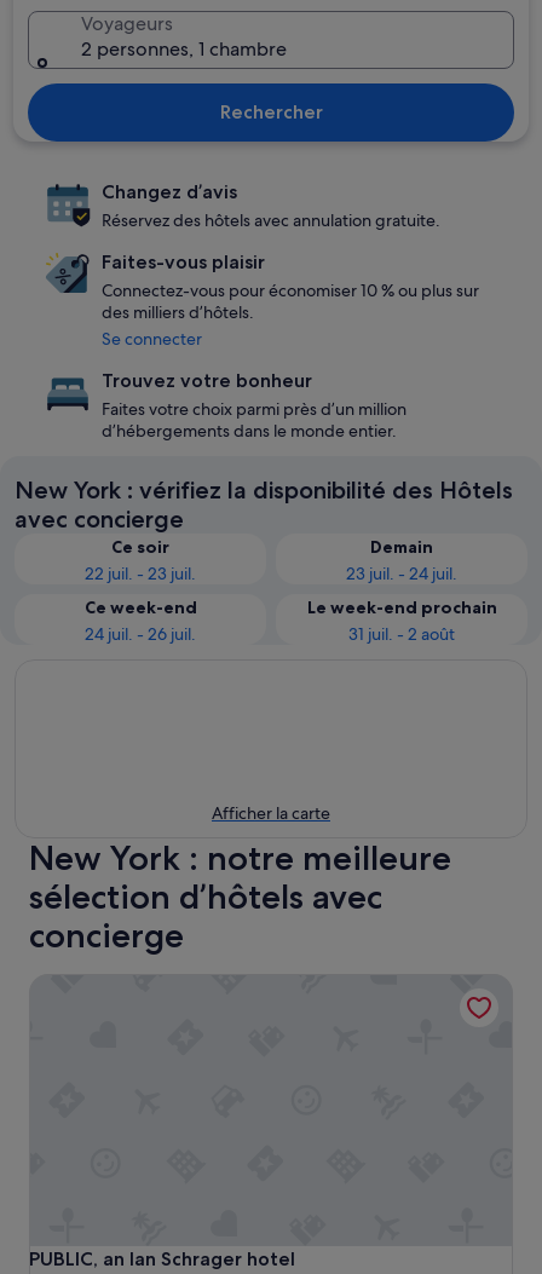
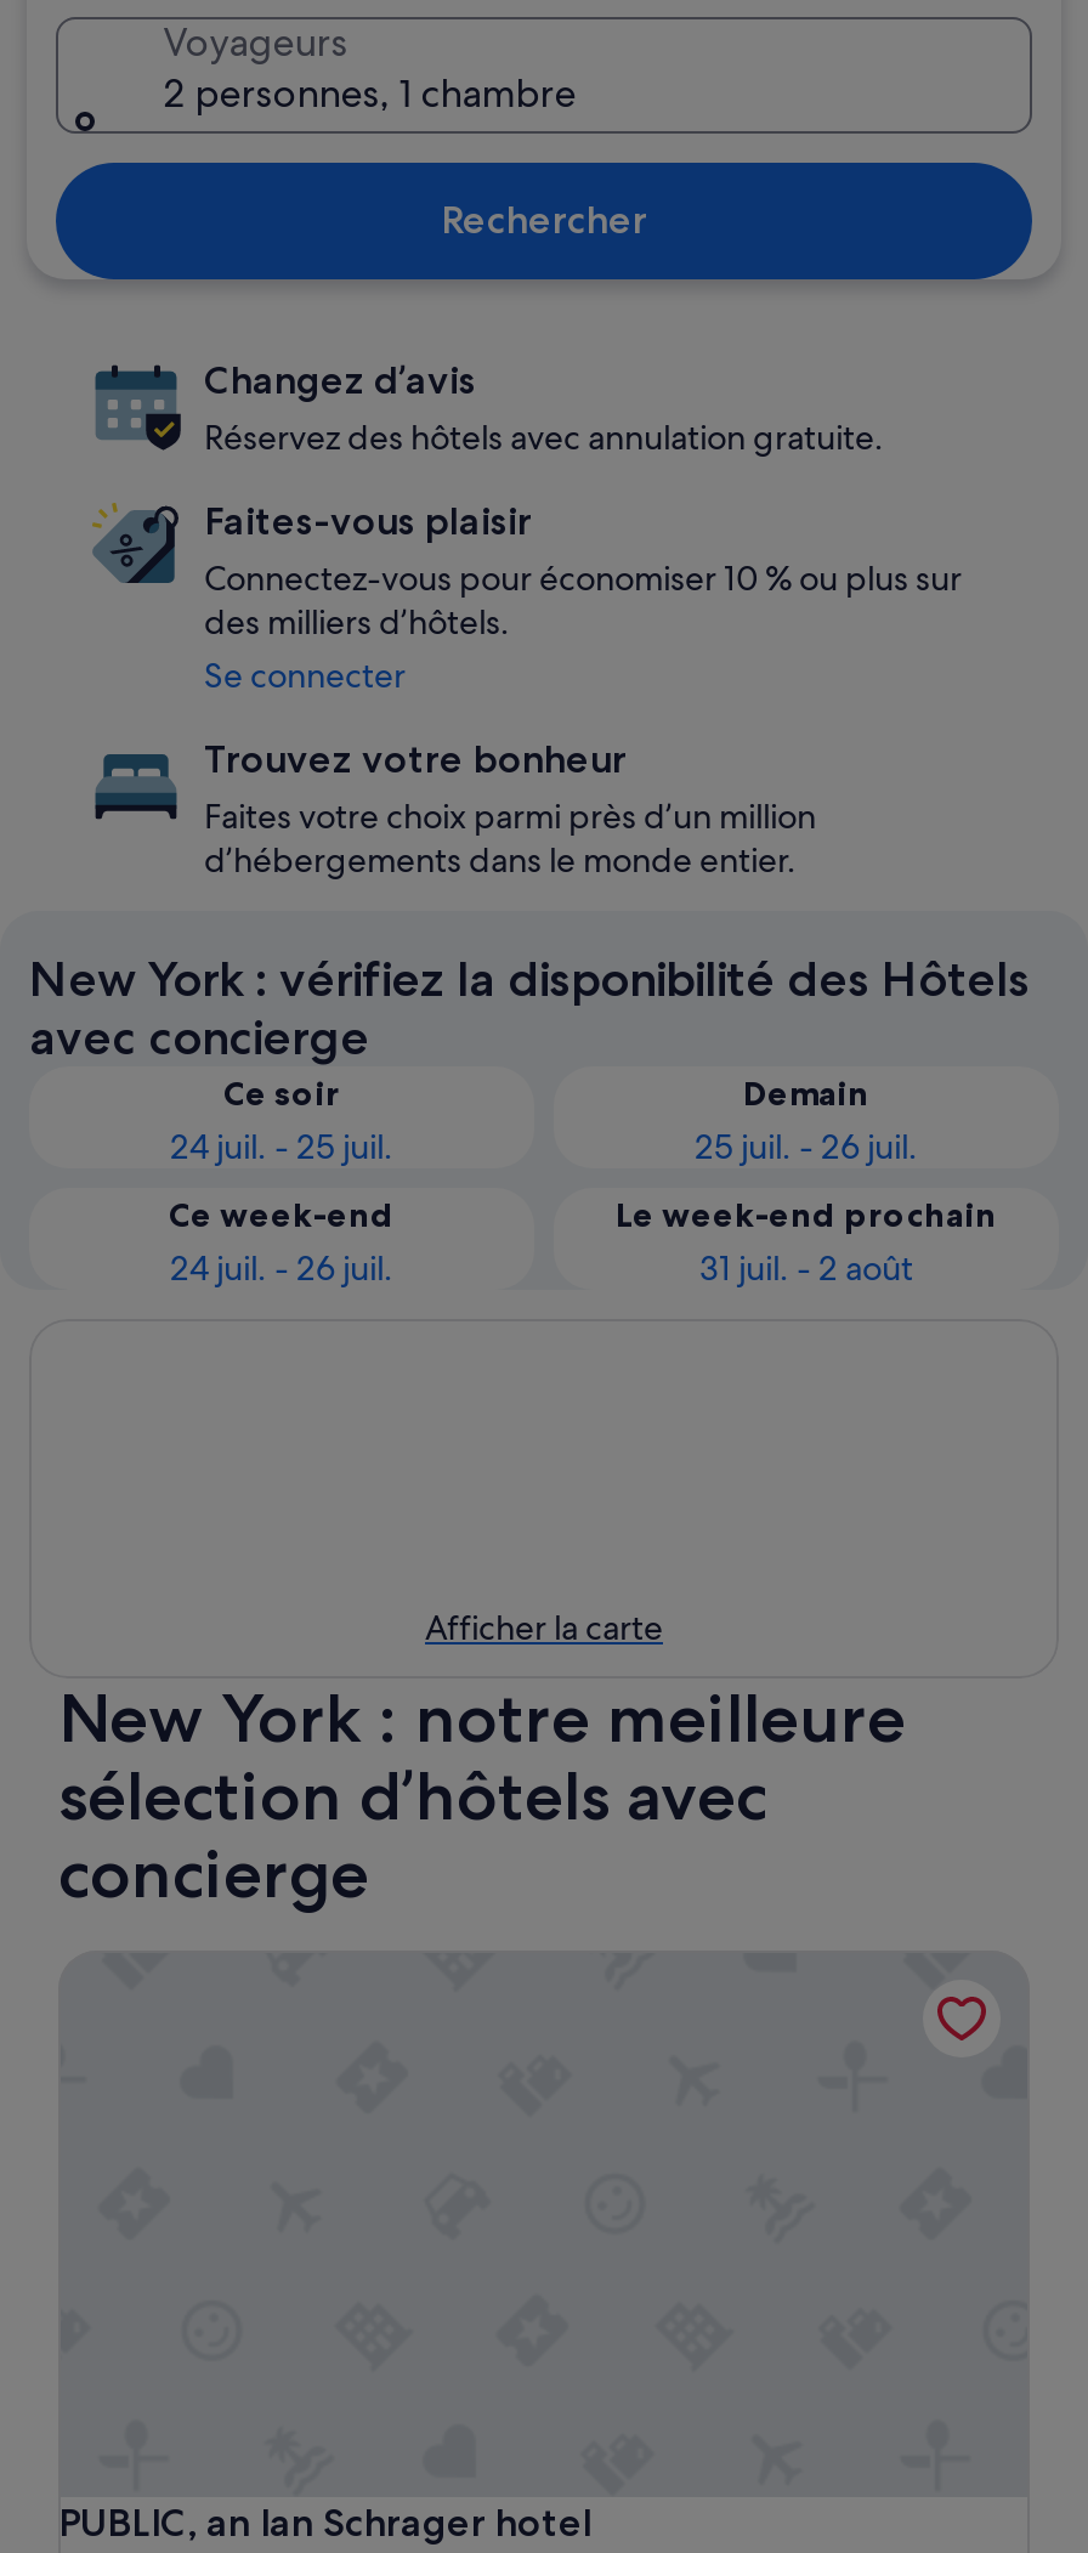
- 22 juil. - 23 juil.
+ 24 juil. - 25 juil.

- 23 juil. - 24 juil.
+ 25 juil. - 26 juil.
